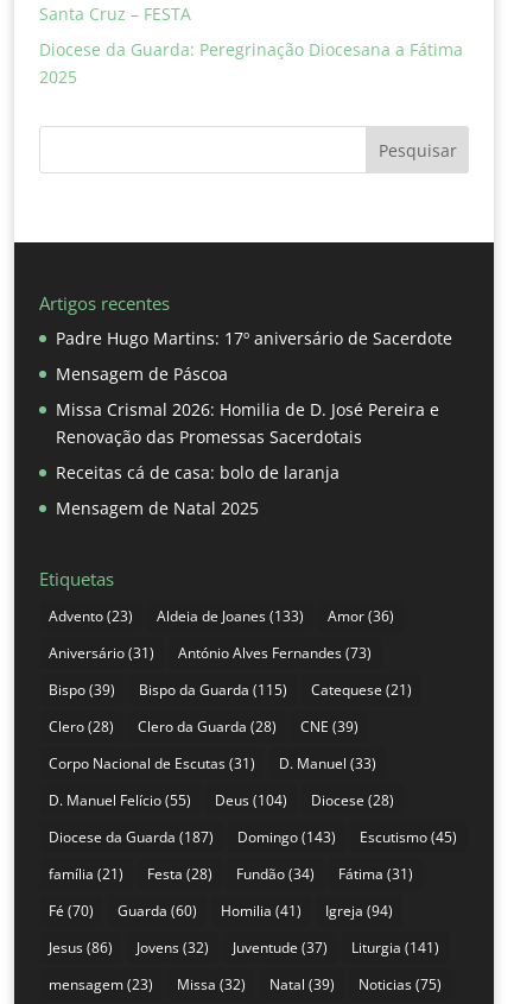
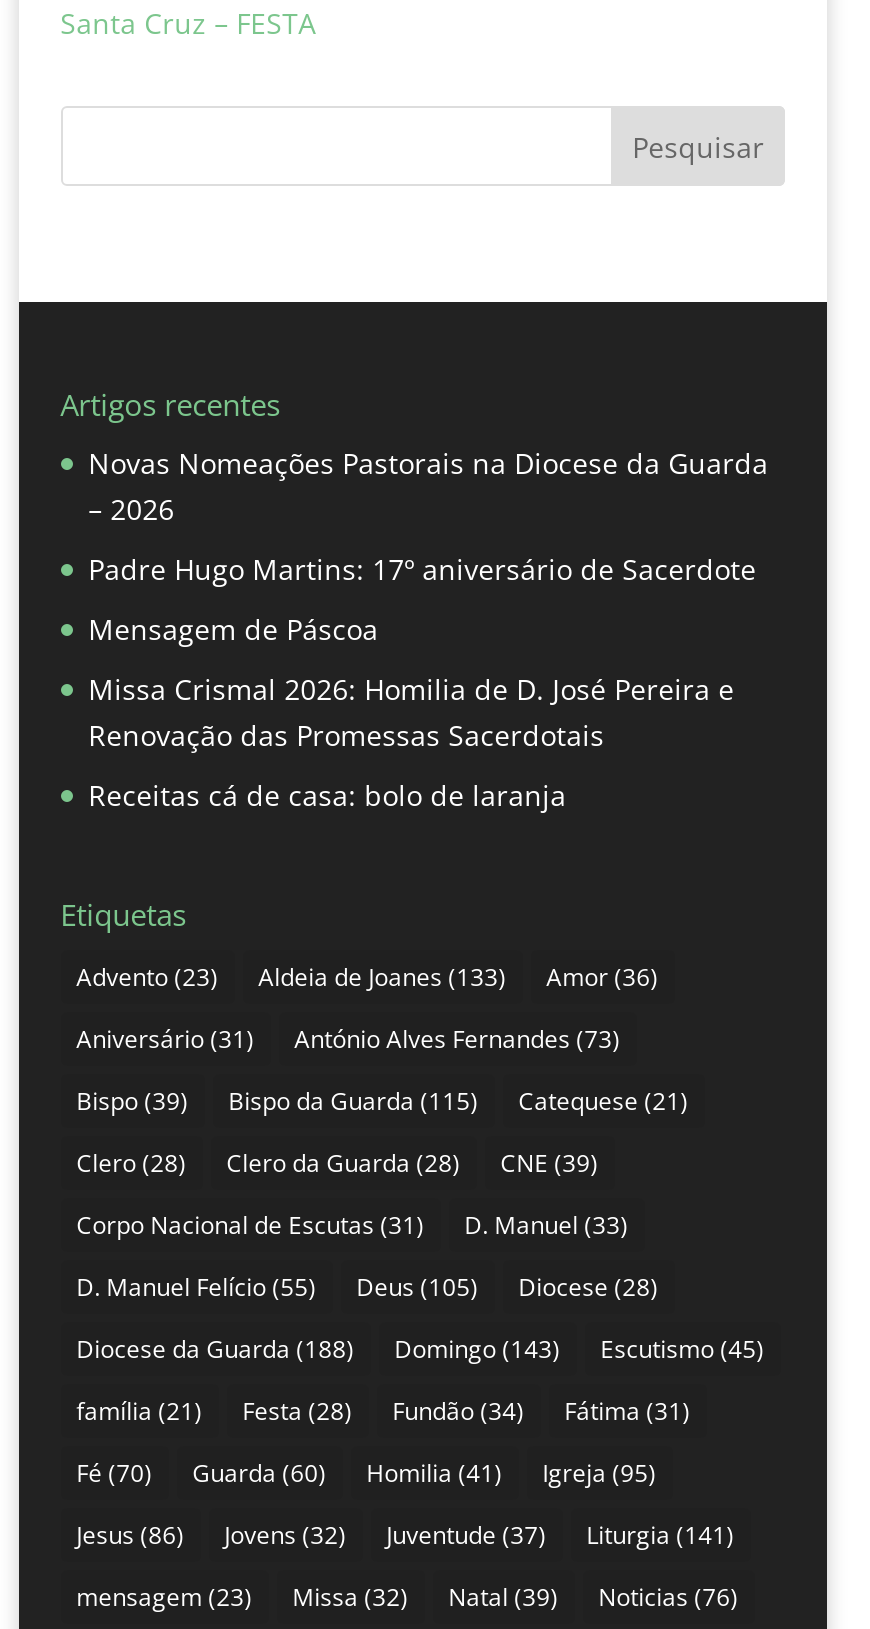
- Diocese da Guarda: Peregrinação Diocesana a Fátima
- 2025

moved up: Pesquisar | Artigos recentes

+ Novas Nomeações Pastorais na Diocese da Guarda
+ – 2026

- Mensagem de Natal 2025

- D. Manuel Felício (55) Deus (104) Diocese (28)
+ D. Manuel Felício (55) Deus (105) Diocese (28)

- Diocese da Guarda (187)
+ Diocese da Guarda (188)

- Fé (70) Guarda (60) Homilia (41) Igreja (94)
+ Fé (70) Guarda (60) Homilia (41) Igreja (95)

- mensagem (23) Missa (32) Natal (39) Noticias (75)
+ mensagem (23) Missa (32) Natal (39) Noticias (76)
